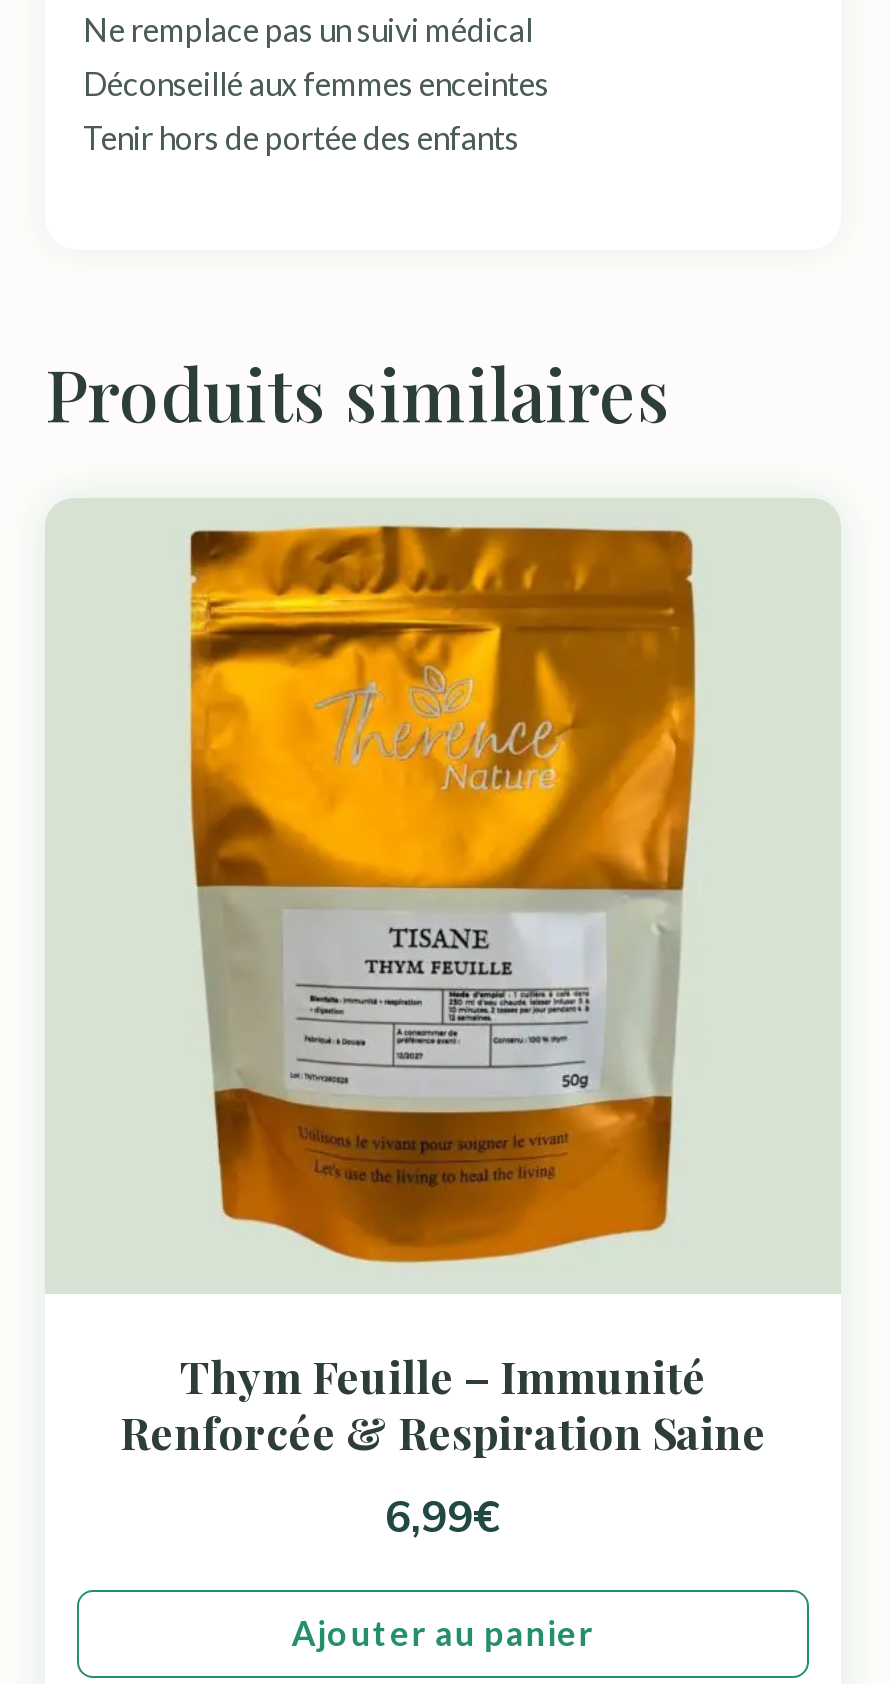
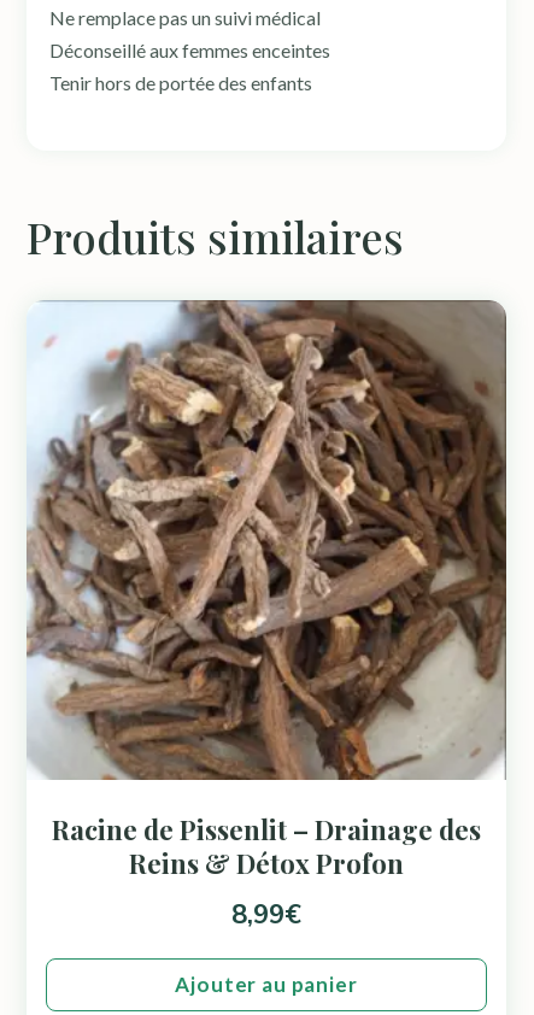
- [image]
- Thym Feuille – Immunité
- Renforcée & Respiration Saine
- 6,99€
+ [image]
+ Racine de Pissenlit – Drainage des
+ Reins & Détox Profon
+ 8,99€
